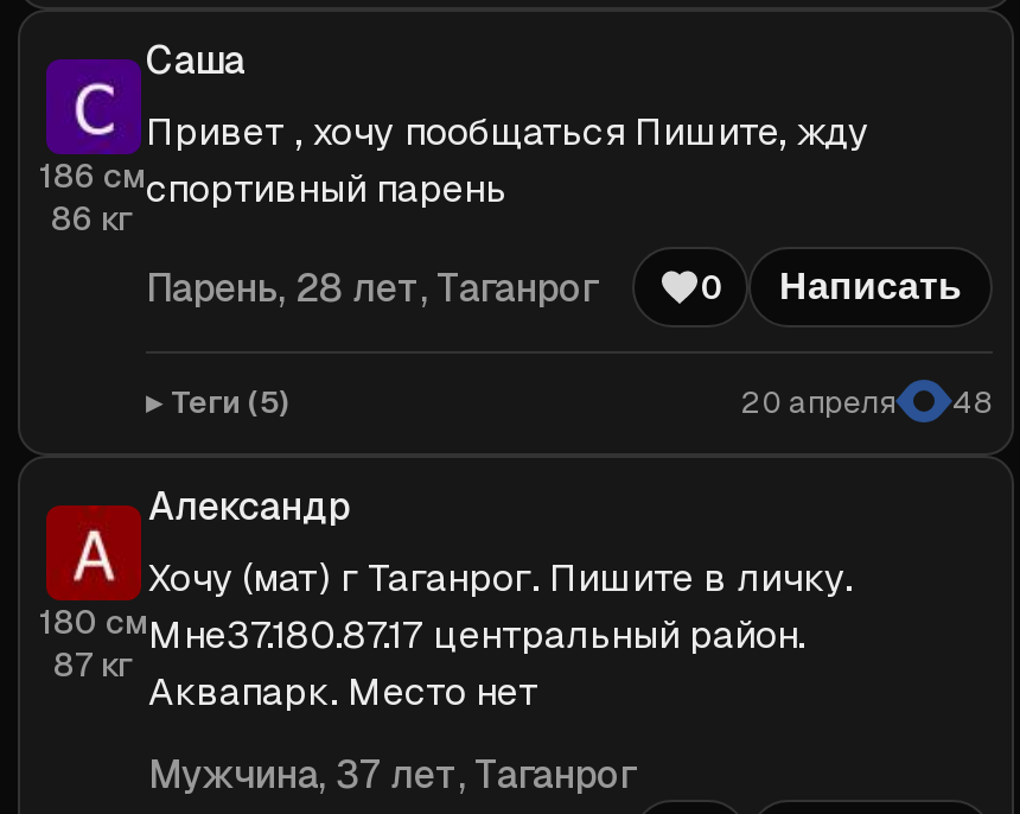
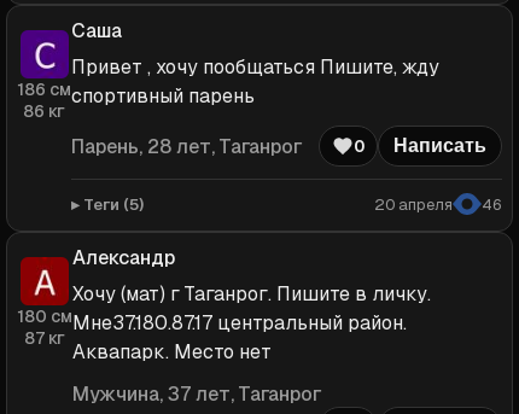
- 20 апреля 48
+ 20 апреля 46
